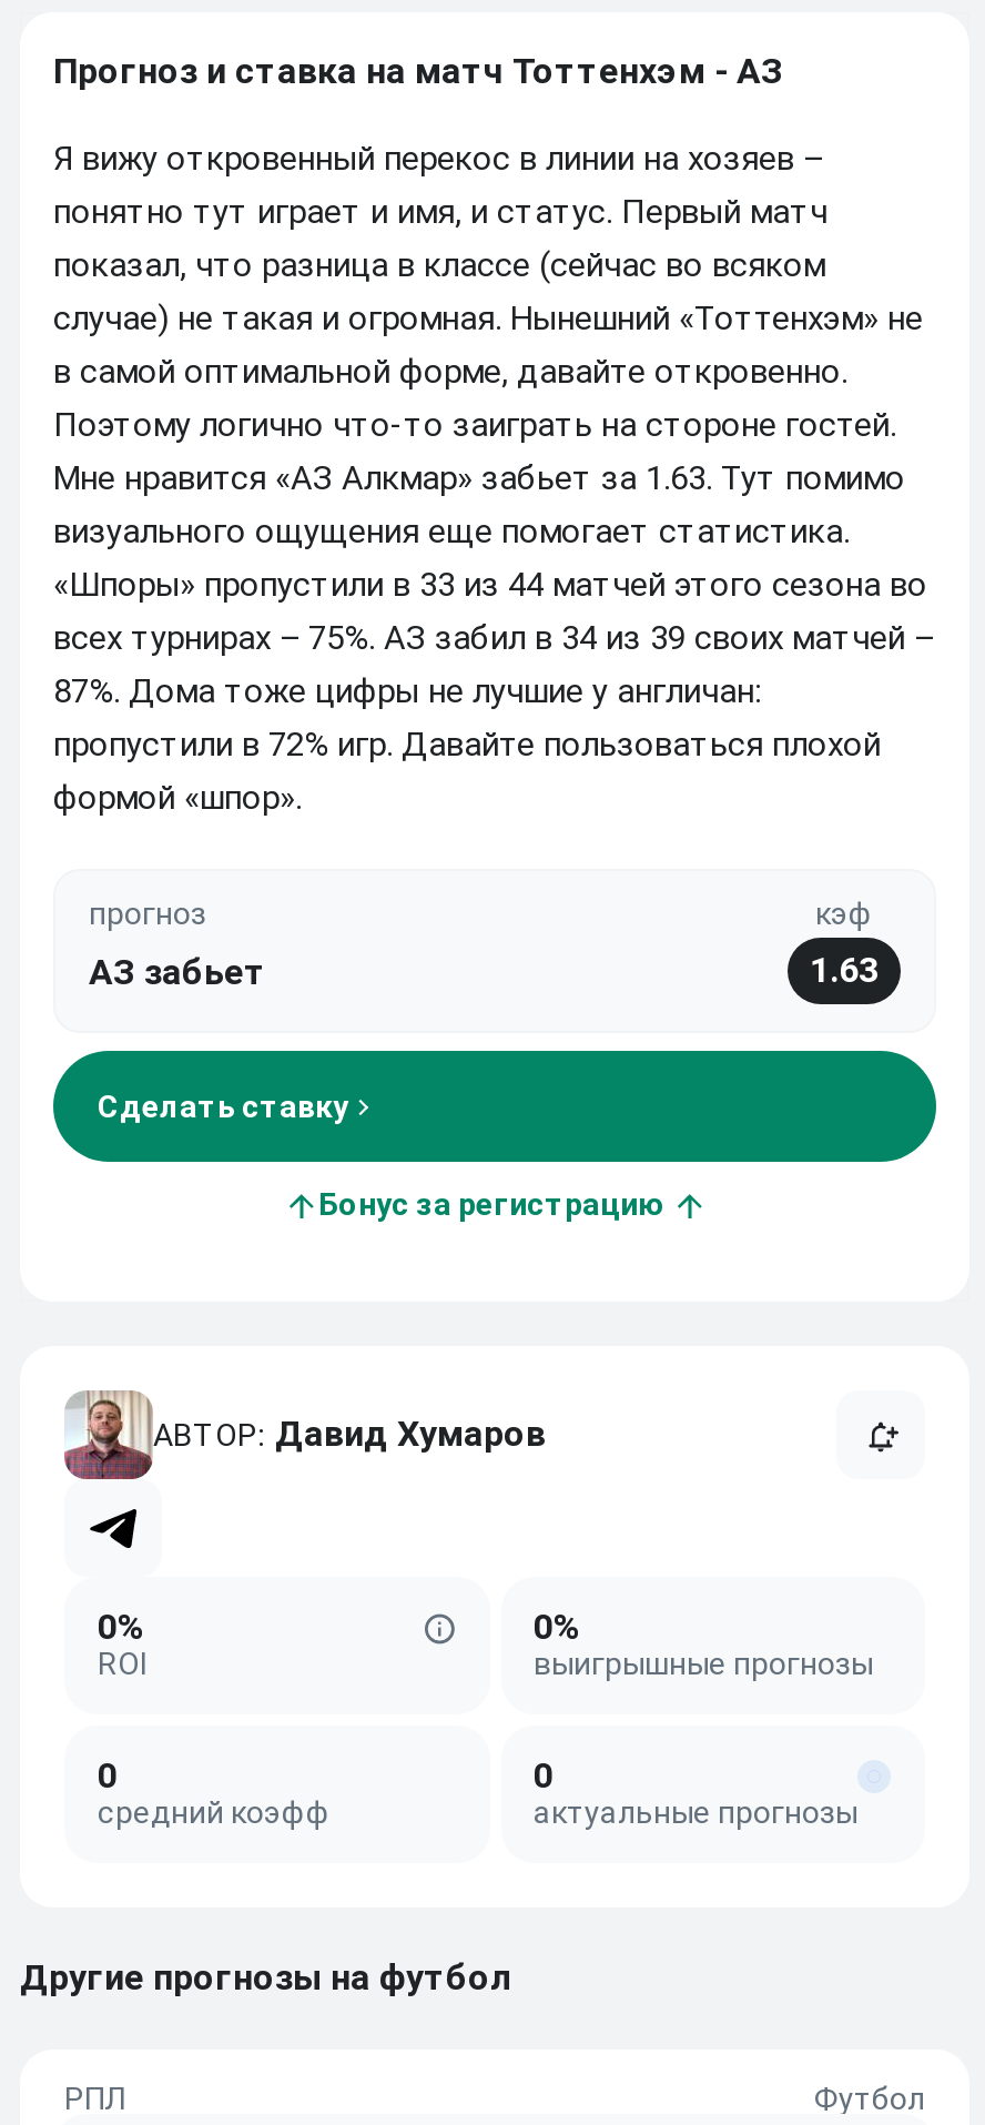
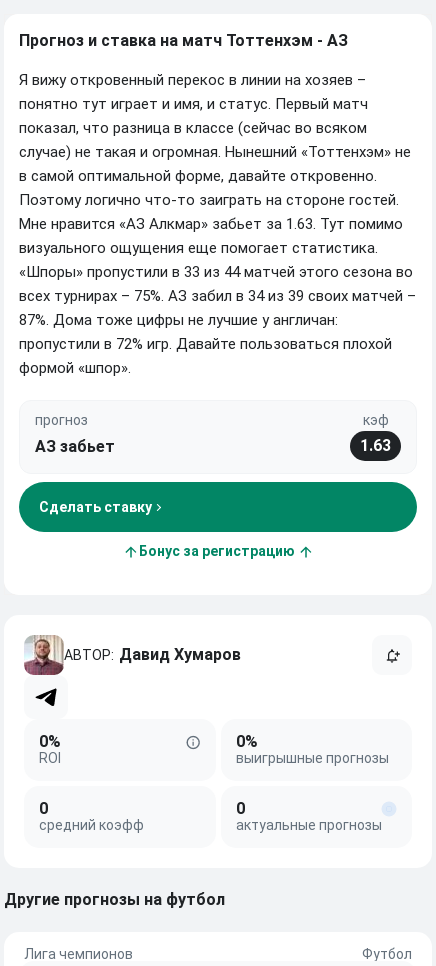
- РПЛ
+ Лига чемпионов
